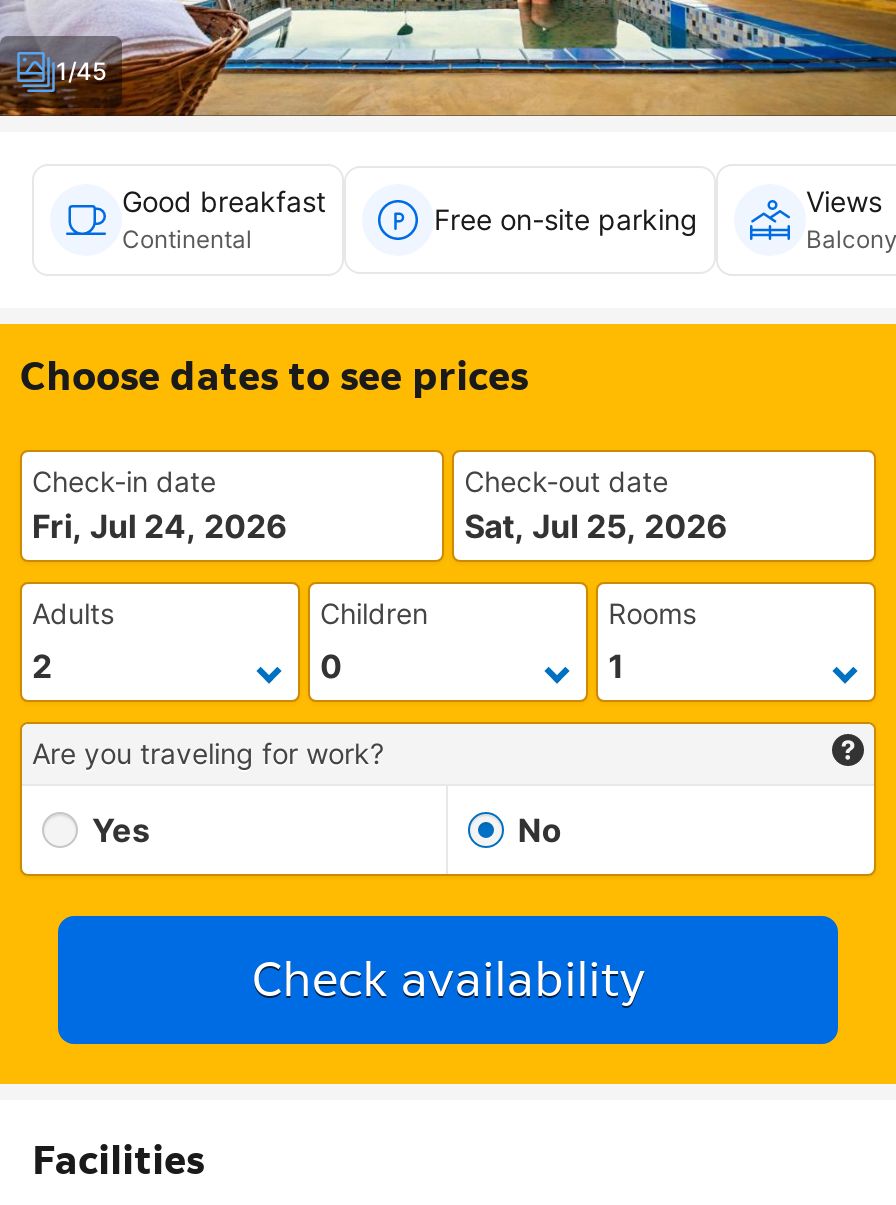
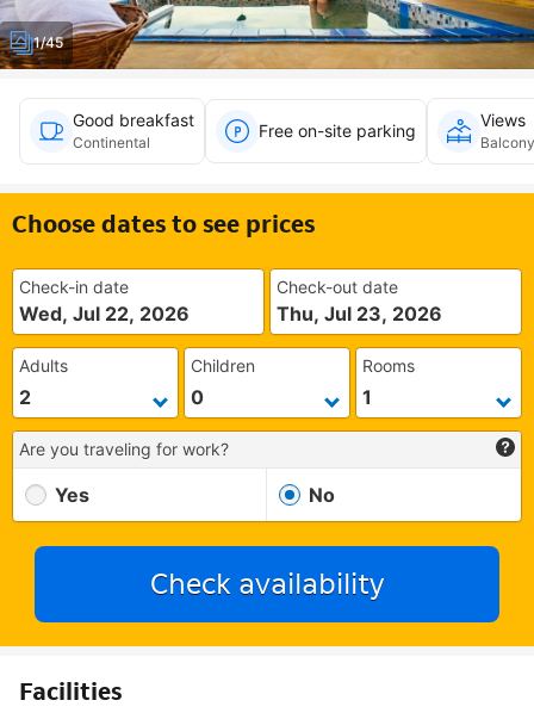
- Fri, Jul 24, 2026
+ Wed, Jul 22, 2026

- Sat, Jul 25, 2026
+ Thu, Jul 23, 2026
